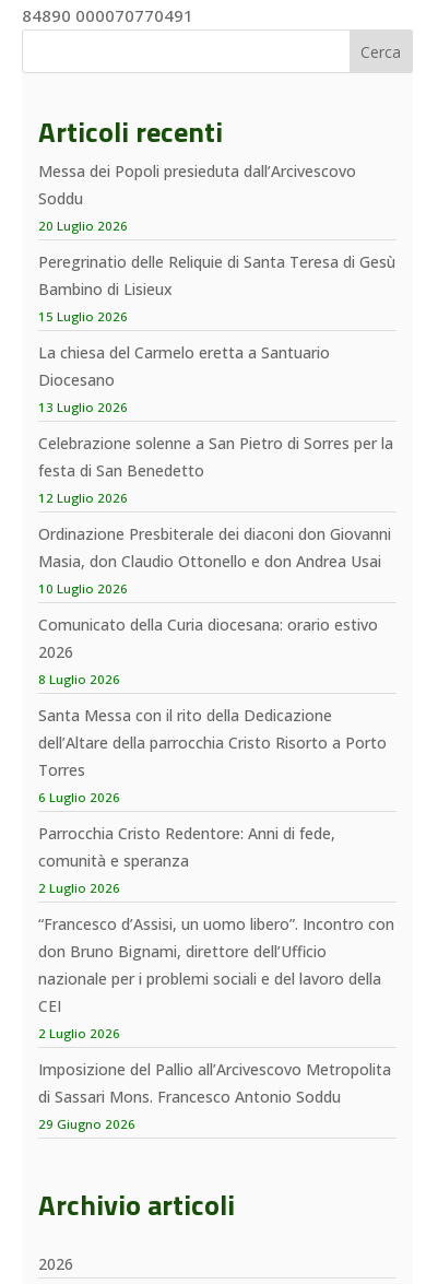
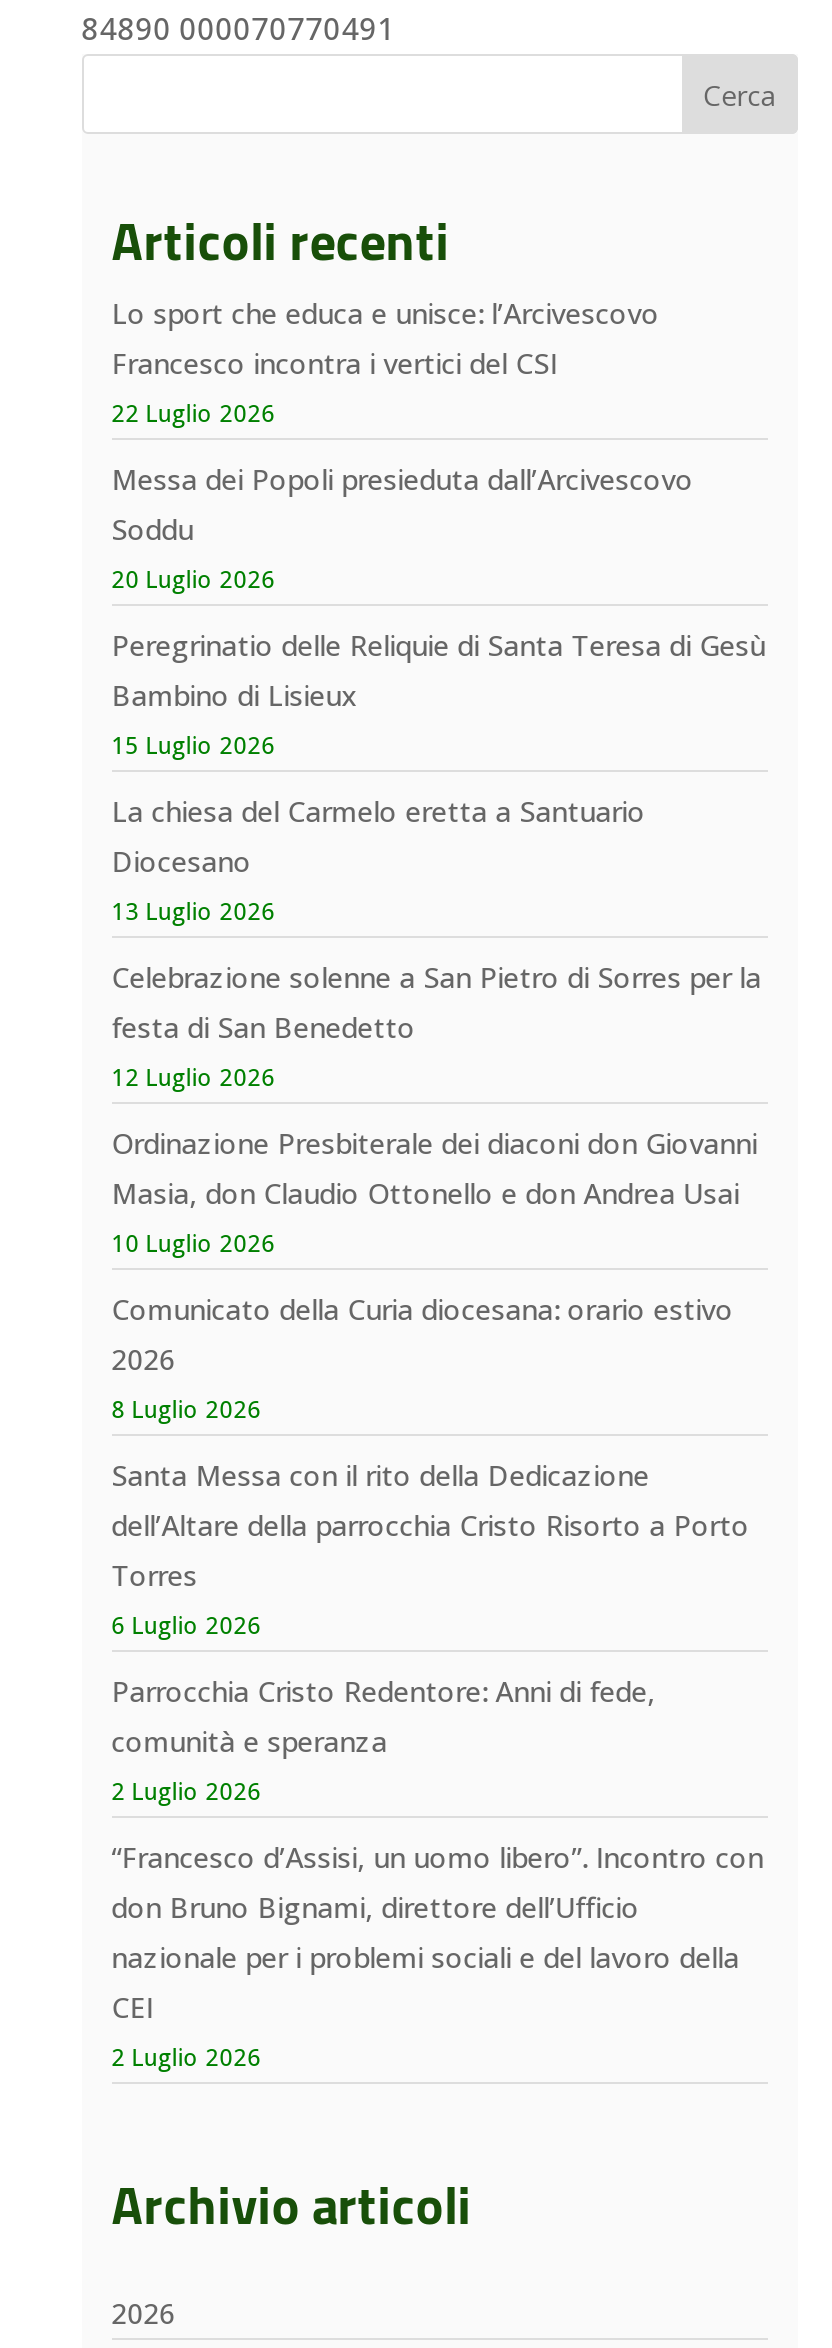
+ Lo sport che educa e unisce: l’Arcivescovo
+ Francesco incontra i vertici del CSI
+ 22 Luglio 2026

moved down: Messa dei Popoli presieduta dall’Arcivescovo | Soddu | 20 Luglio 2026 | ... | CEI | 2 Luglio 2026

- Imposizione del Pallio all’Arcivescovo Metropolita
- di Sassari Mons. Francesco Antonio Soddu
- 29 Giugno 2026
